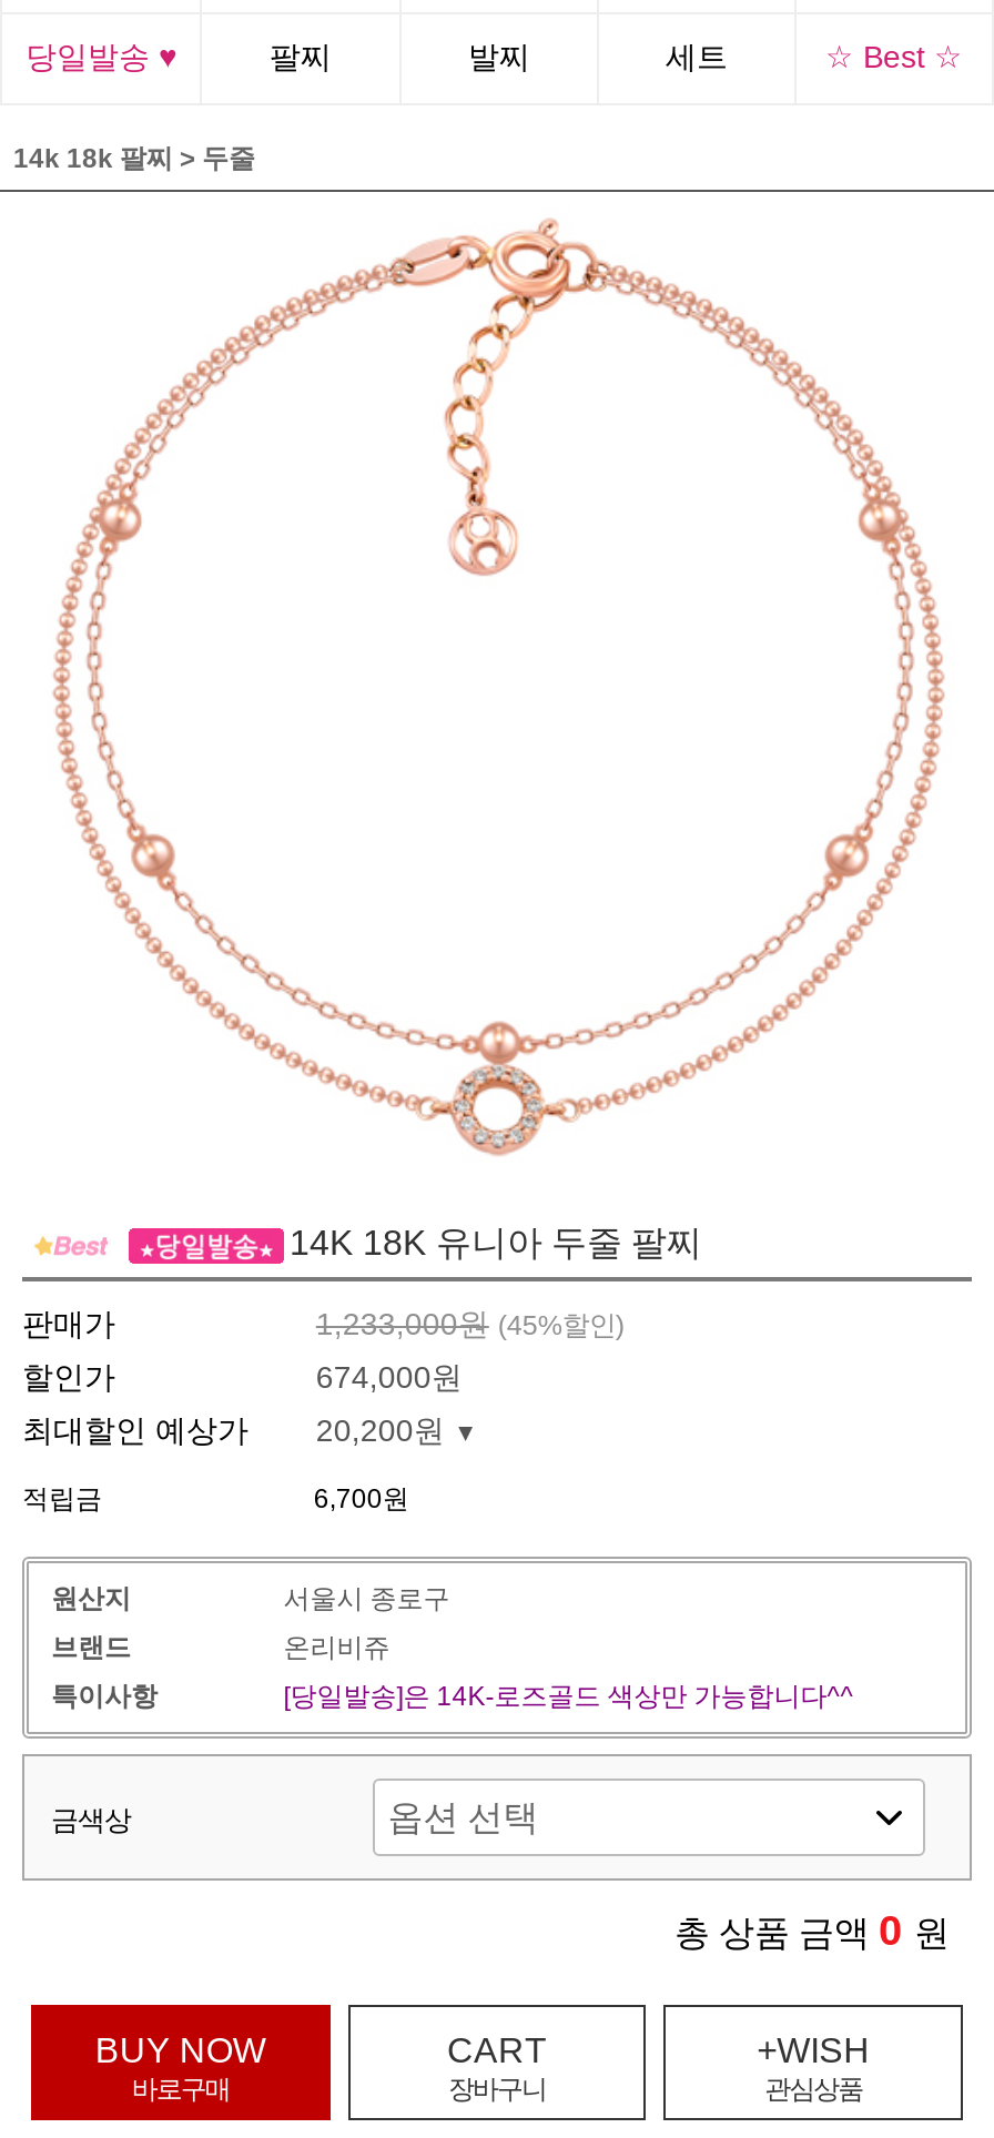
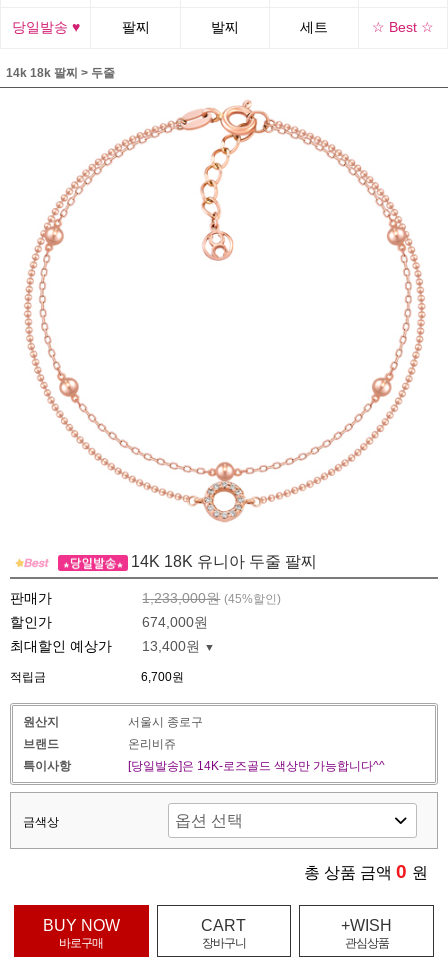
- 최대할인 예상가 20,200원
+ 최대할인 예상가 13,400원
